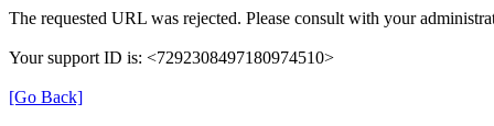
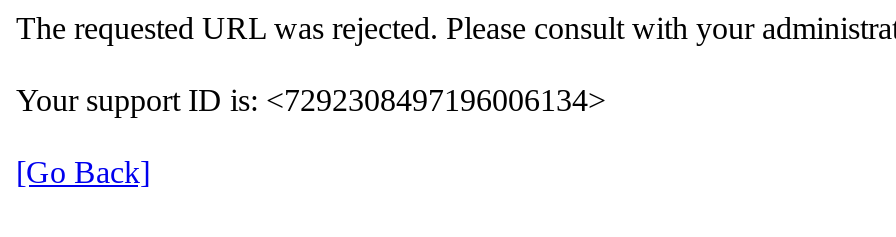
- Your support ID is: <7292308497180974510>
+ Your support ID is: <7292308497196006134>
